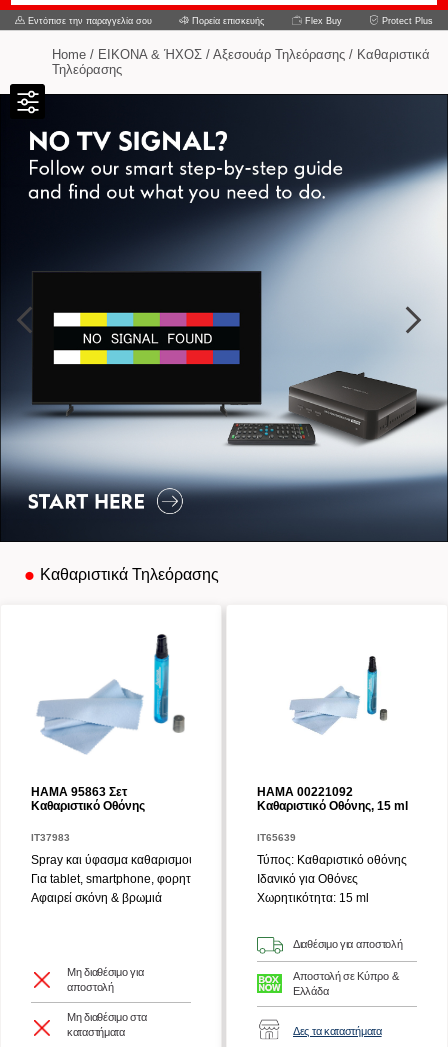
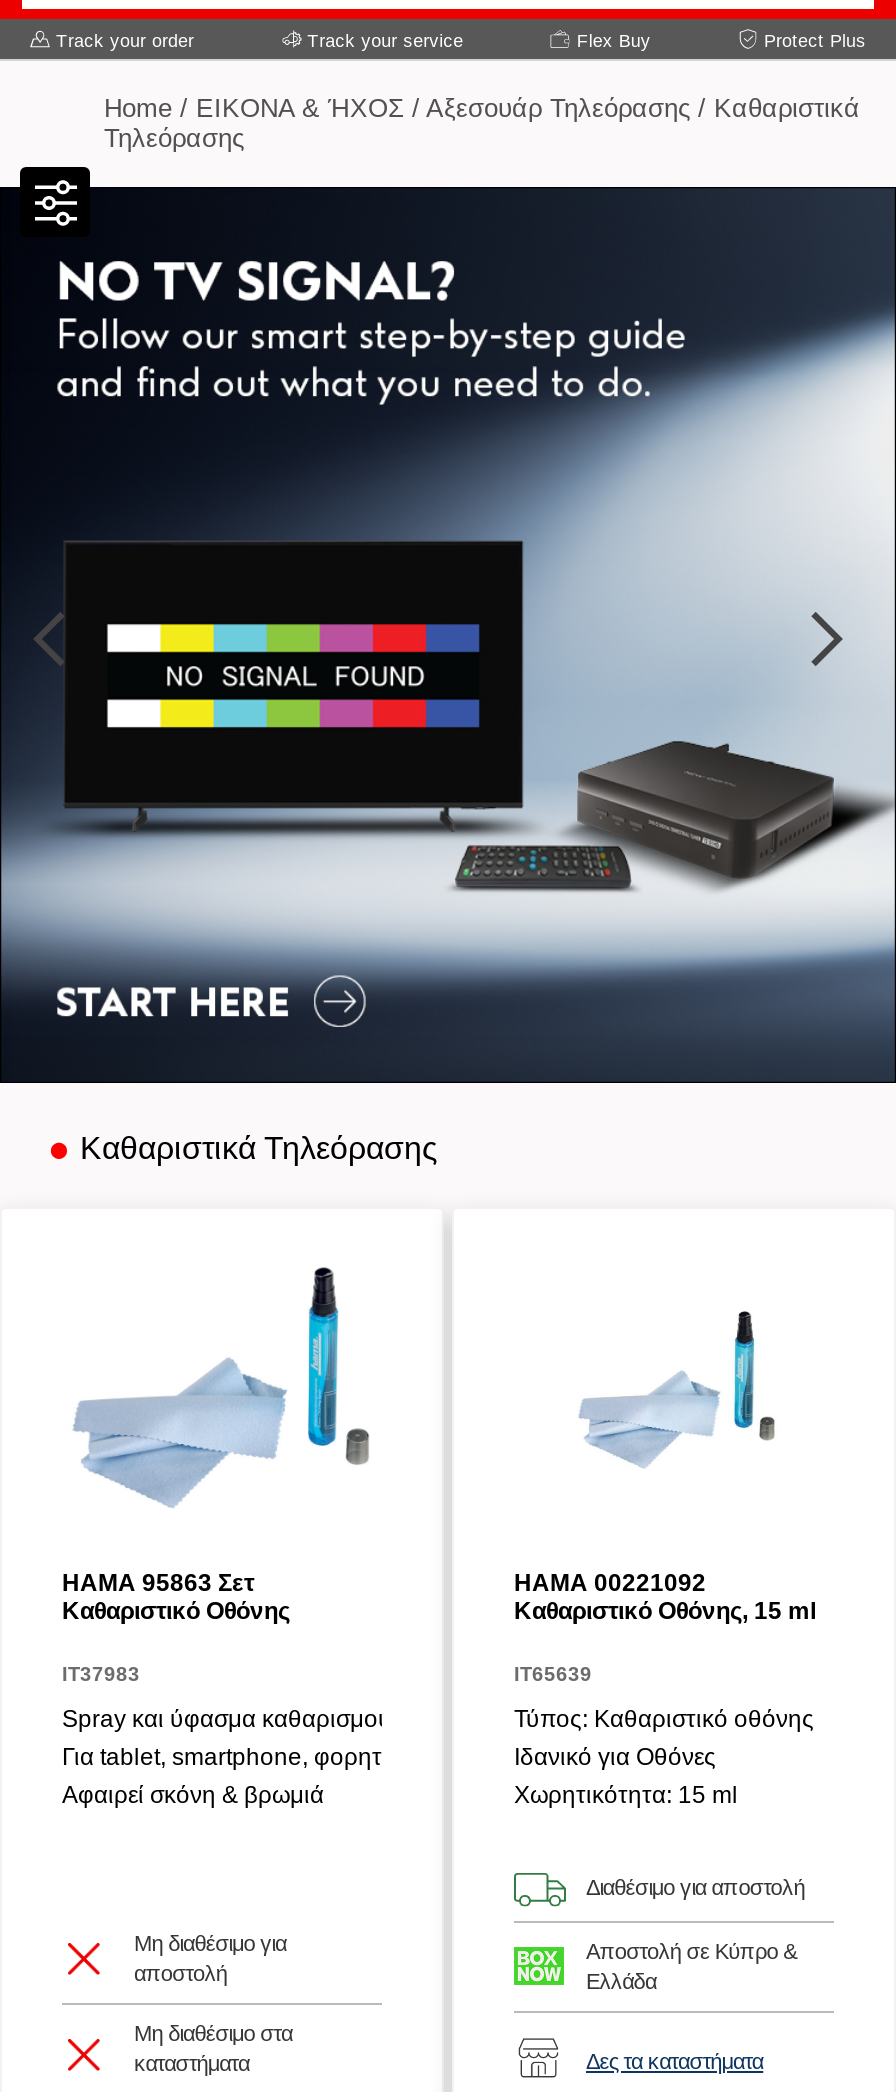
- Εντόπισε την παραγγελία σου
- Πορεία επισκευής
+ Track your order
+ Track your service
